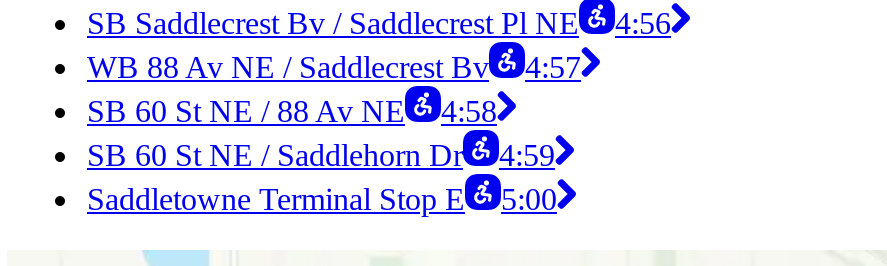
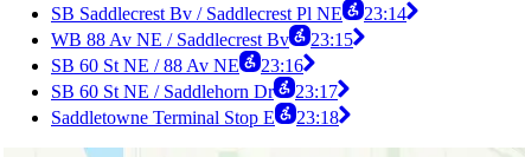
- SB Saddlecrest Bv / Saddlecrest Pl NE 4:56
+ SB Saddlecrest Bv / Saddlecrest Pl NE 23:14

- WB 88 Av NE / Saddlecrest Bv 4:57
+ WB 88 Av NE / Saddlecrest Bv 23:15

- SB 60 St NE / 88 Av NE 4:58
+ SB 60 St NE / 88 Av NE 23:16

- SB 60 St NE / Saddlehorn Dr 4:59
+ SB 60 St NE / Saddlehorn Dr 23:17

- Saddletowne Terminal Stop E 5:00
+ Saddletowne Terminal Stop E 23:18
